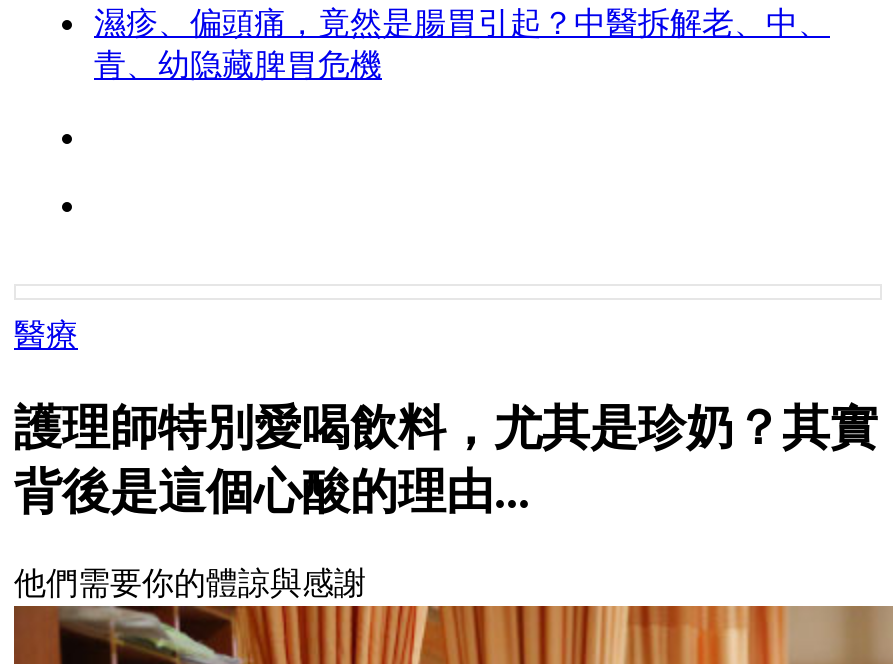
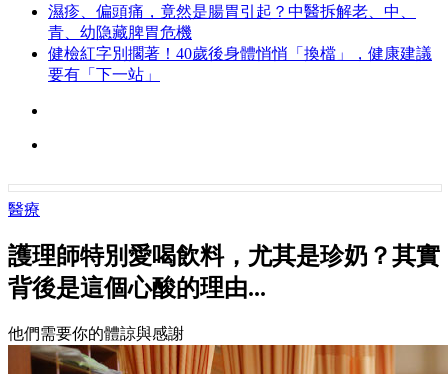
+ 健檢紅字別擱著！40歲後身體悄悄「換檔」，健康建議
+ 要有「下一站」
